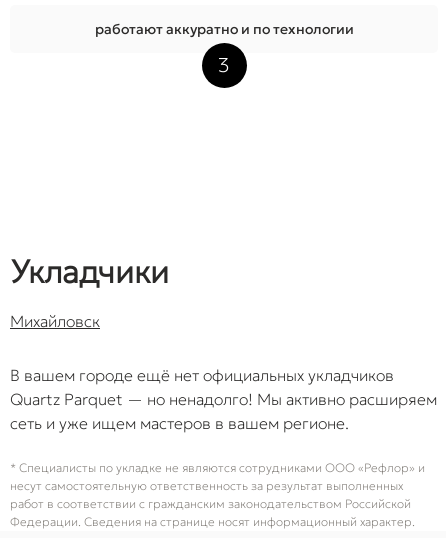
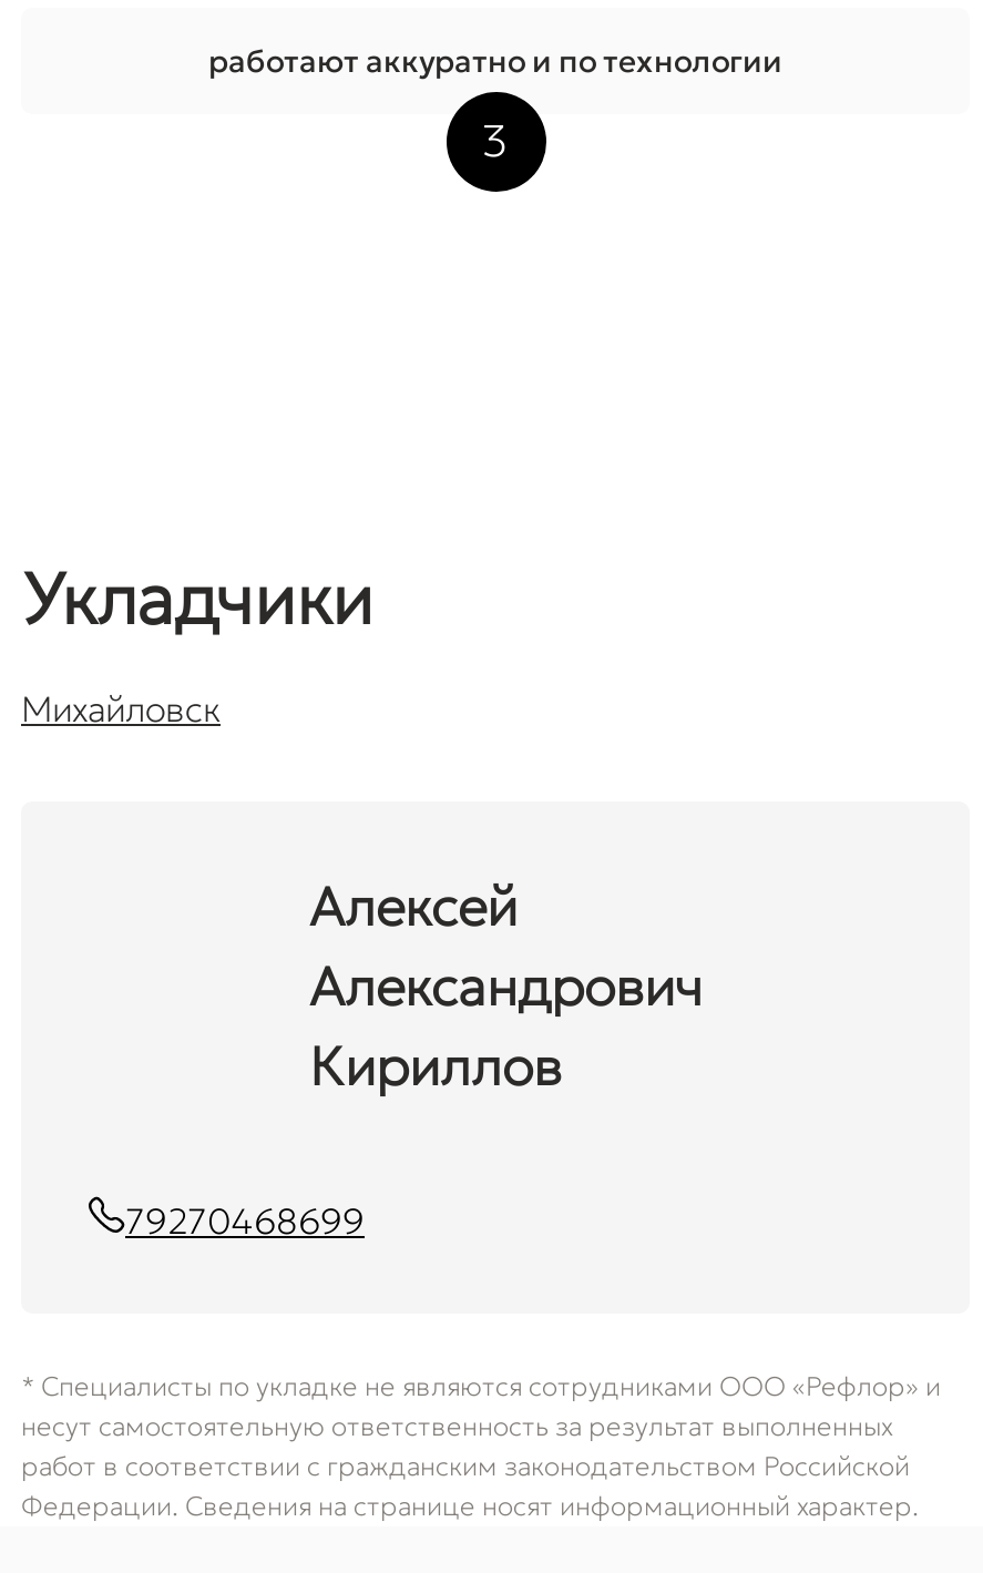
- В вашем городе ещё нет официальных укладчиков
- Quartz Parquet — но ненадолго! Мы активно расширяем
- сеть и уже ищем мастеров в вашем регионе.
+ Алексей
+ Александрович
+ Кириллов
+ 79270468699
